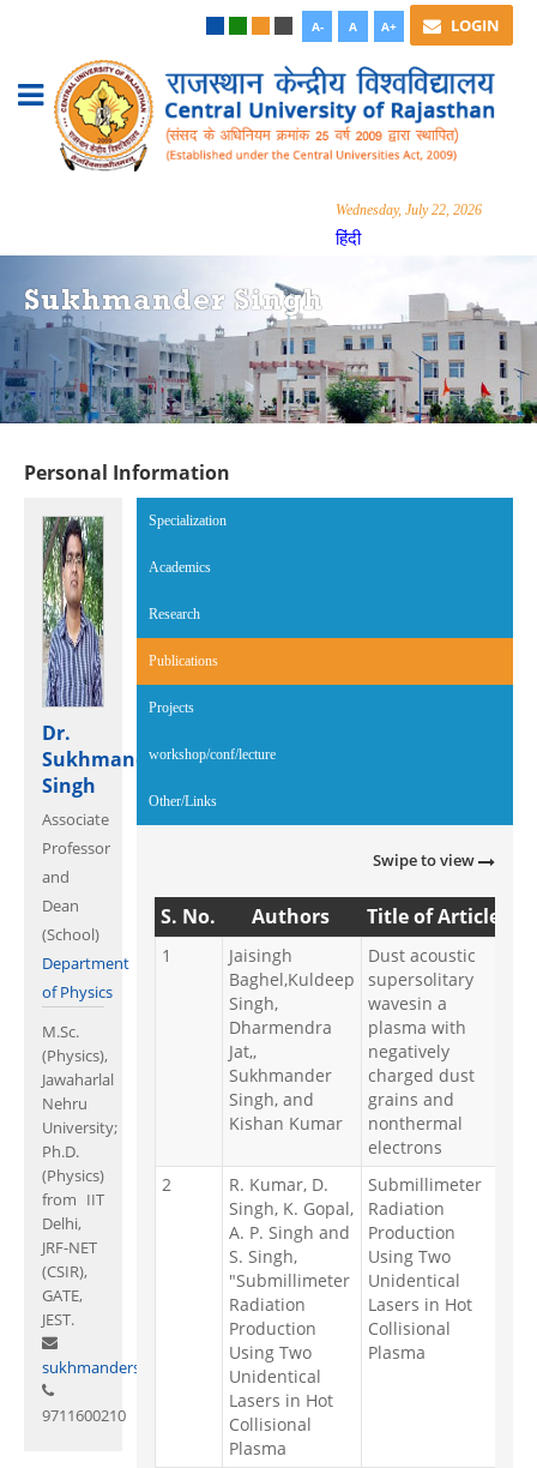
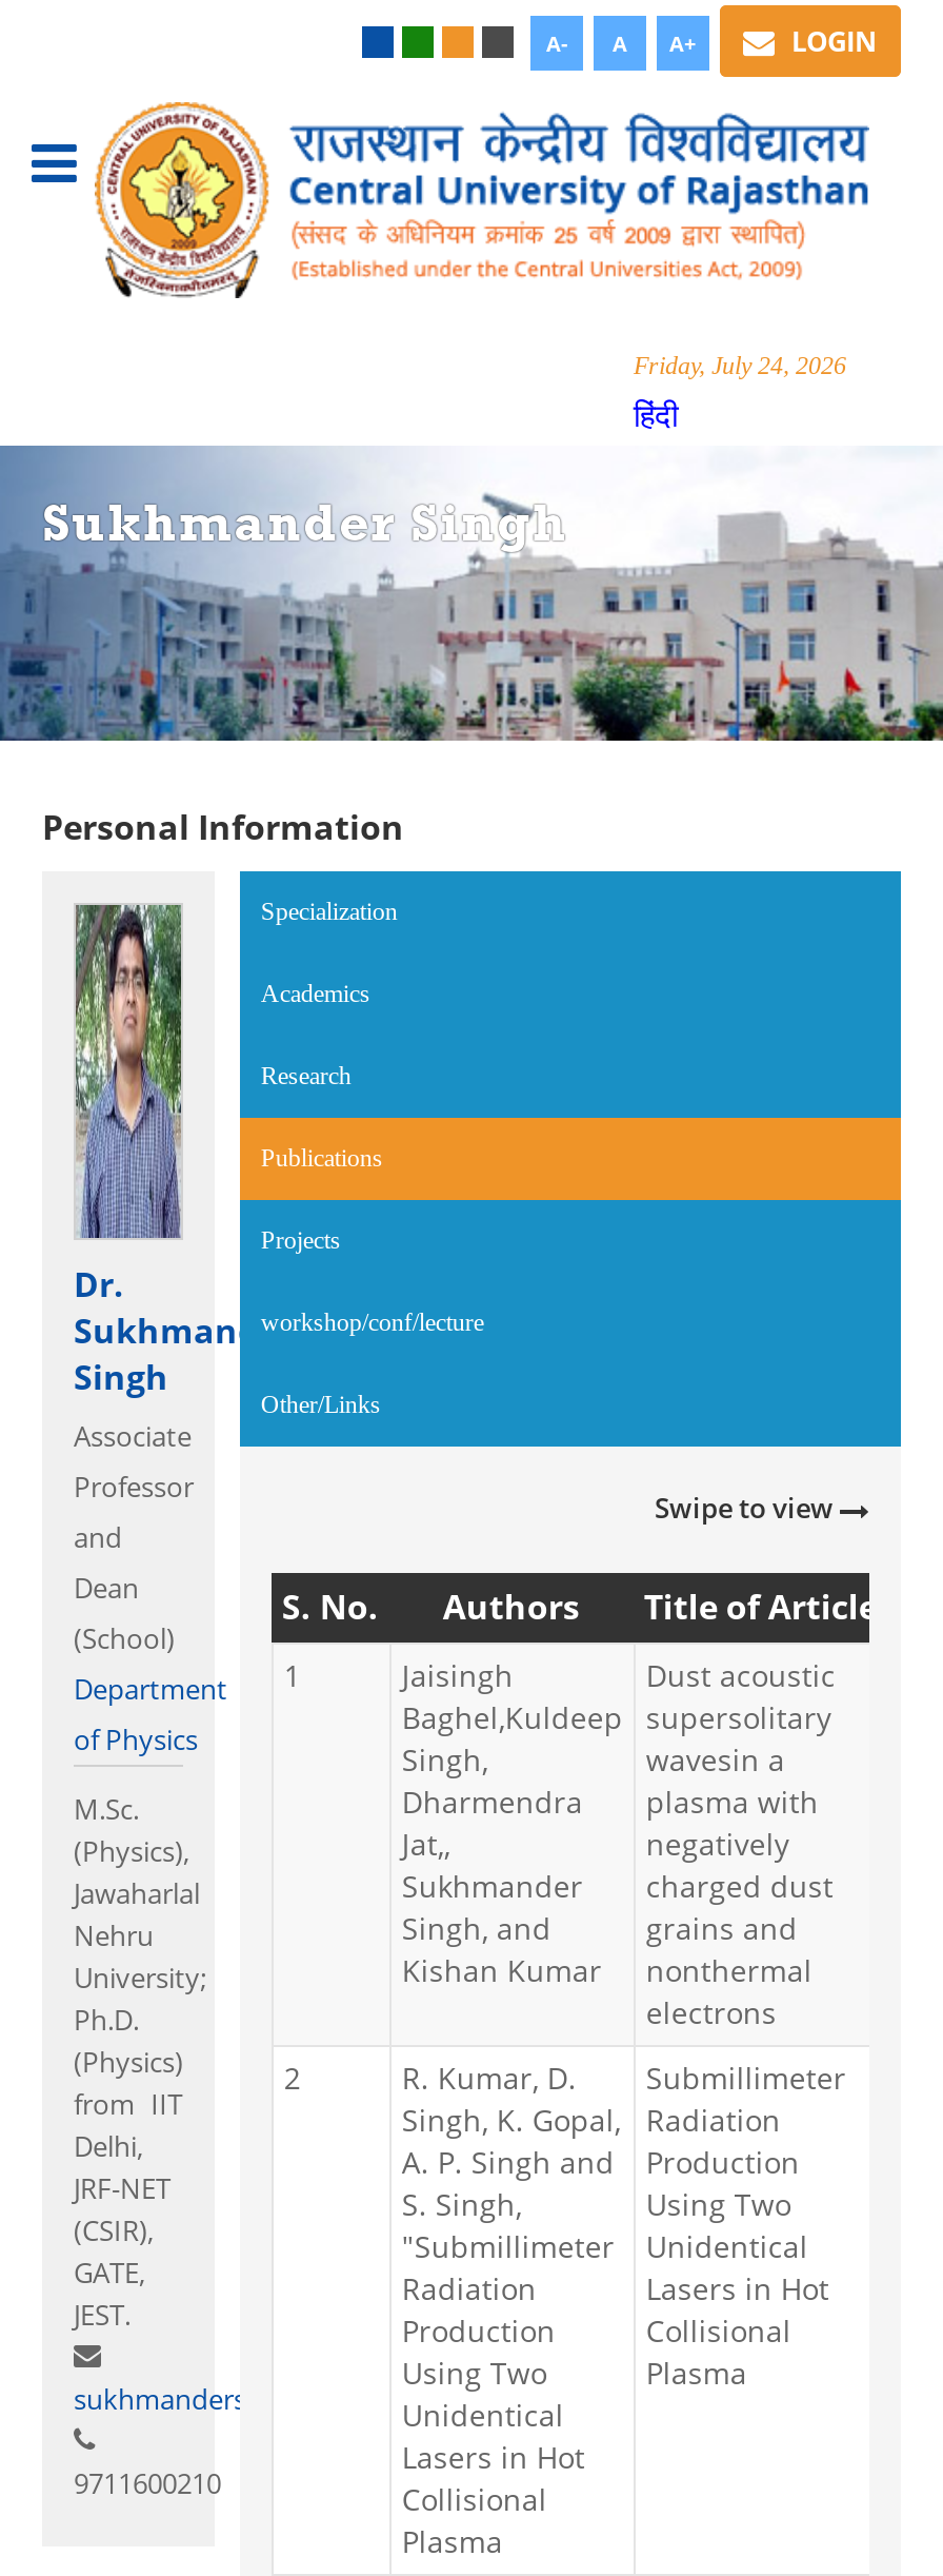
- Wednesday, July 22, 2026
+ Friday, July 24, 2026
